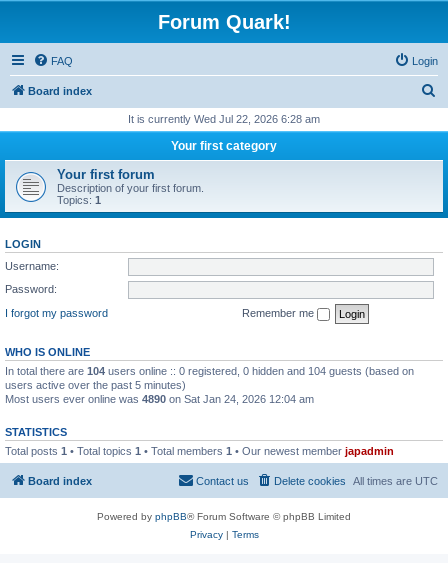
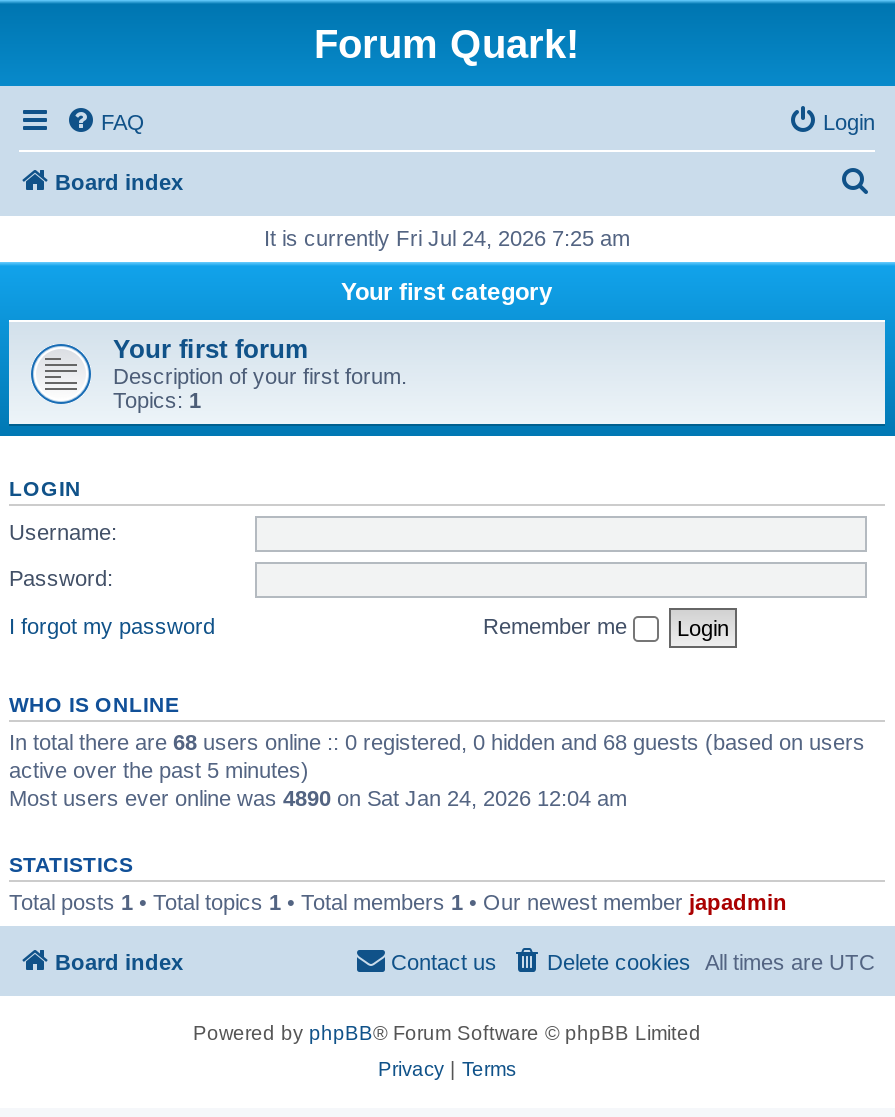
- It is currently Wed Jul 22, 2026 6:28 am
+ It is currently Fri Jul 24, 2026 7:25 am

- In total there are 104 users online :: 0 registered, 0 hidden and 104 guests (based on
- users active over the past 5 minutes)
+ In total there are 68 users online :: 0 registered, 0 hidden and 68 guests (based on users
+ active over the past 5 minutes)
